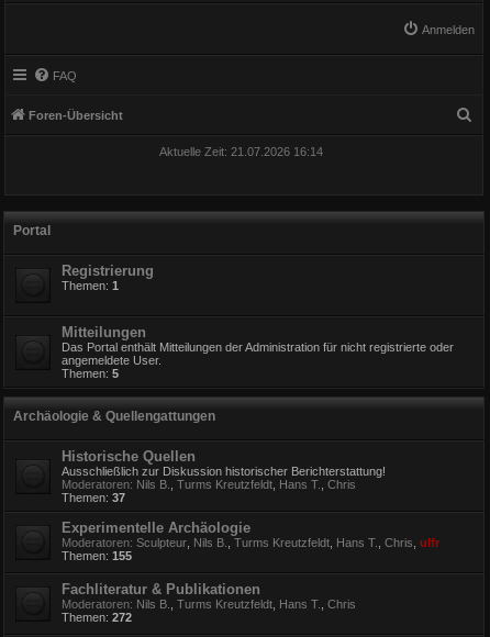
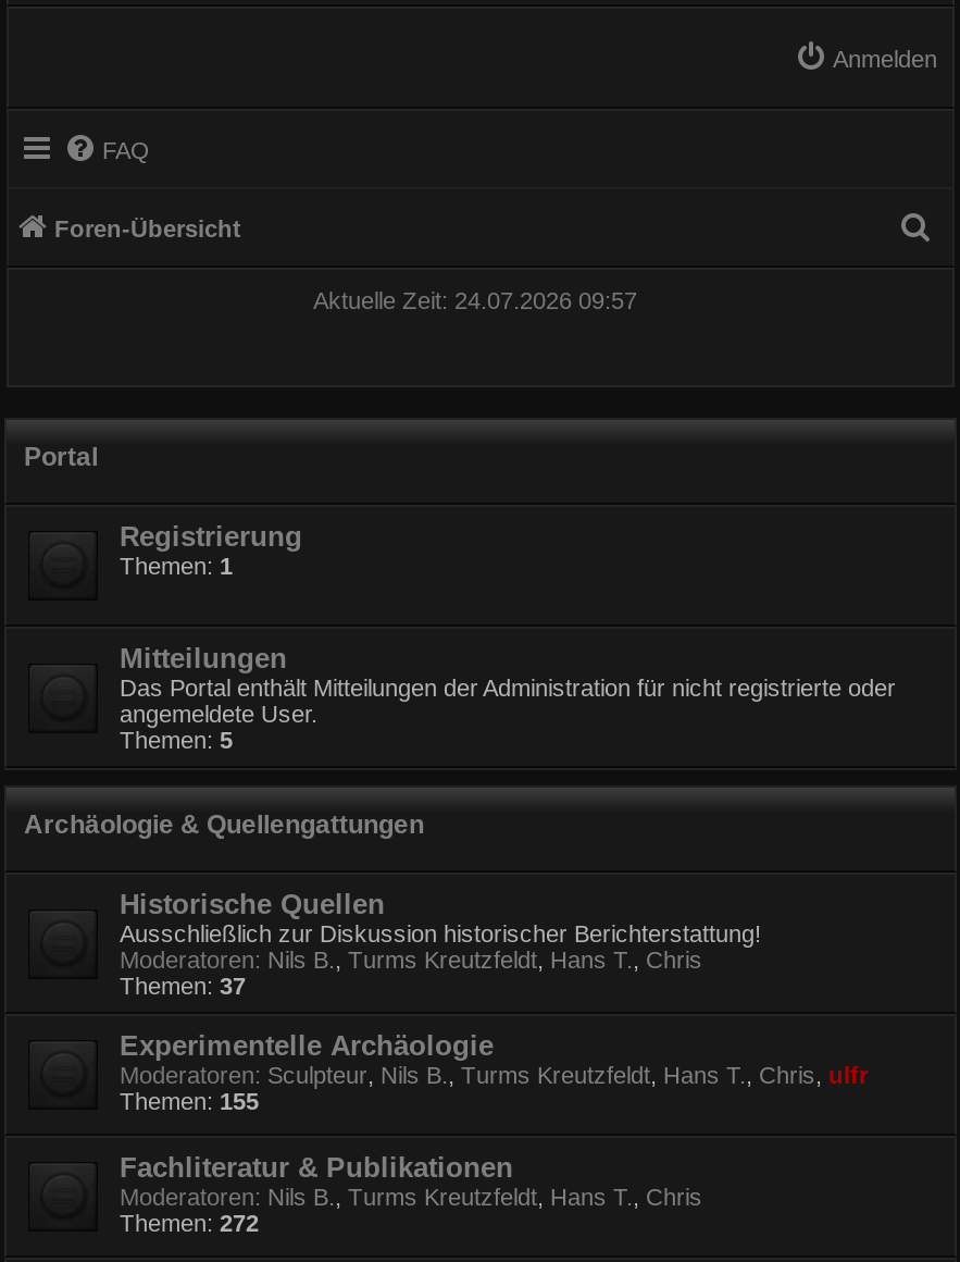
- Aktuelle Zeit: 21.07.2026 16:14
+ Aktuelle Zeit: 24.07.2026 09:57
